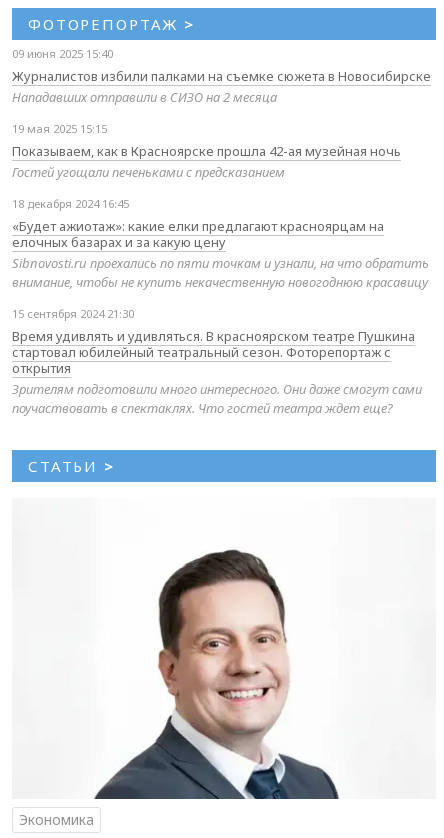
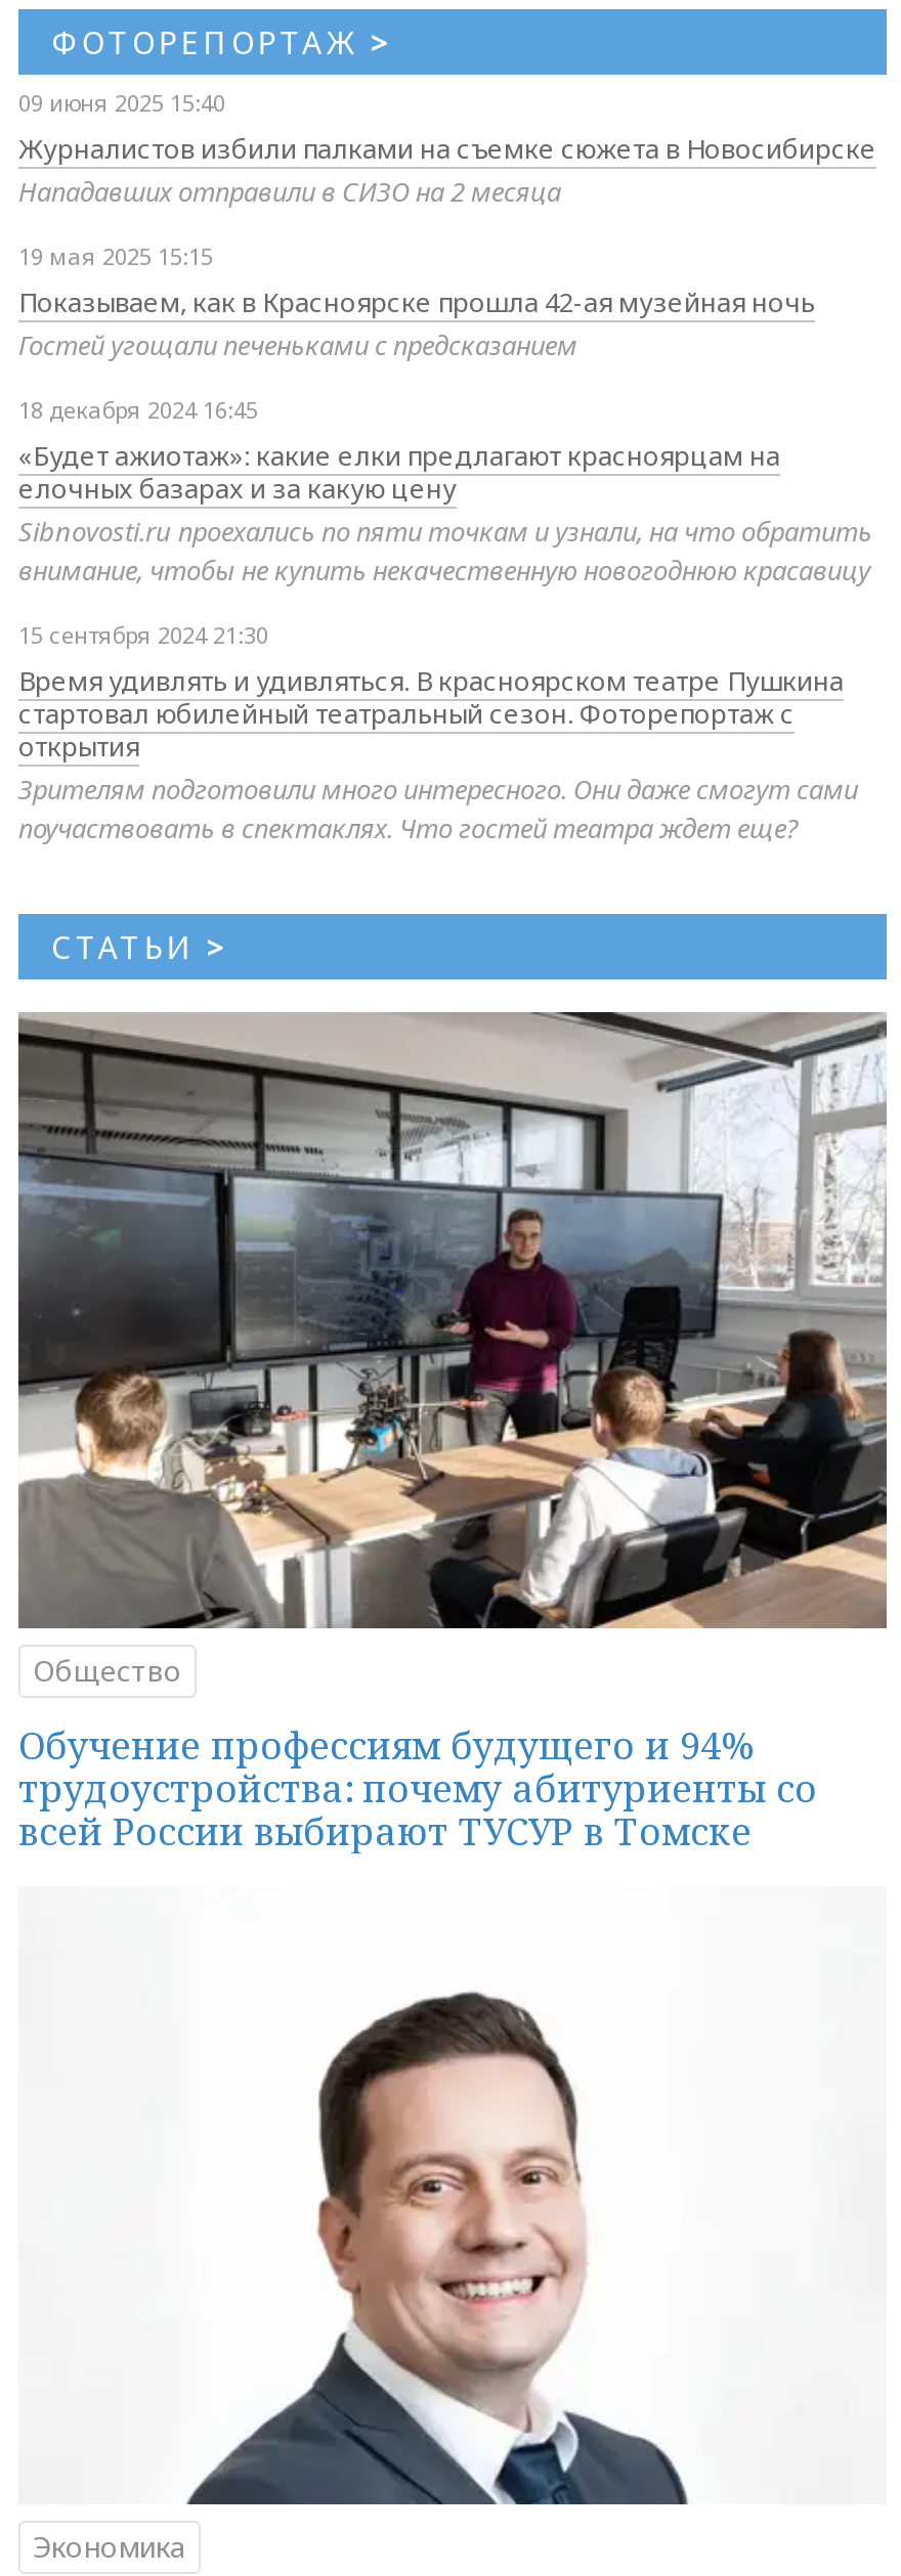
+ [image]
+ Общество
+ Обучение профессиям будущего и 94%
+ трудоустройства: почему абитуриенты со
+ всей России выбирают ТУСУР в Томске
